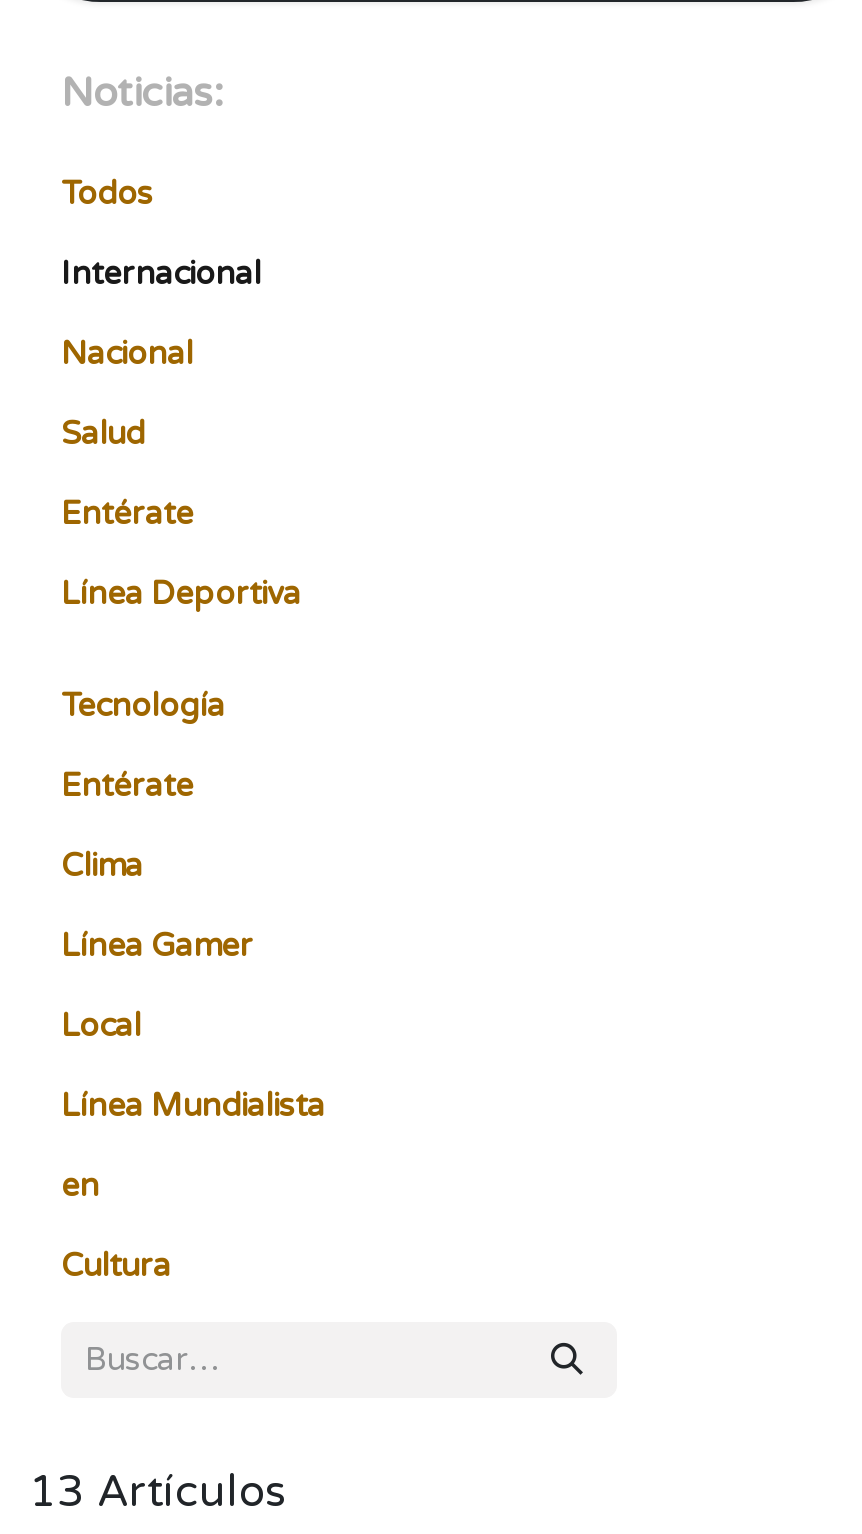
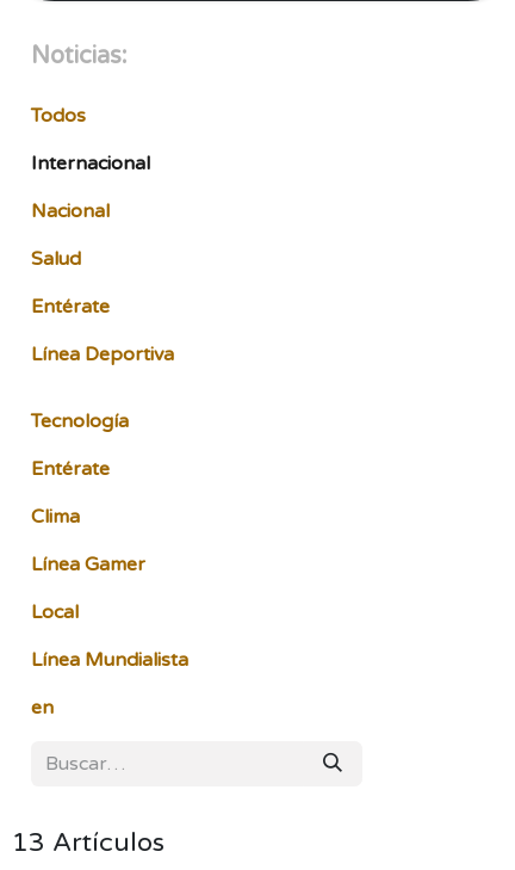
- Cultura
